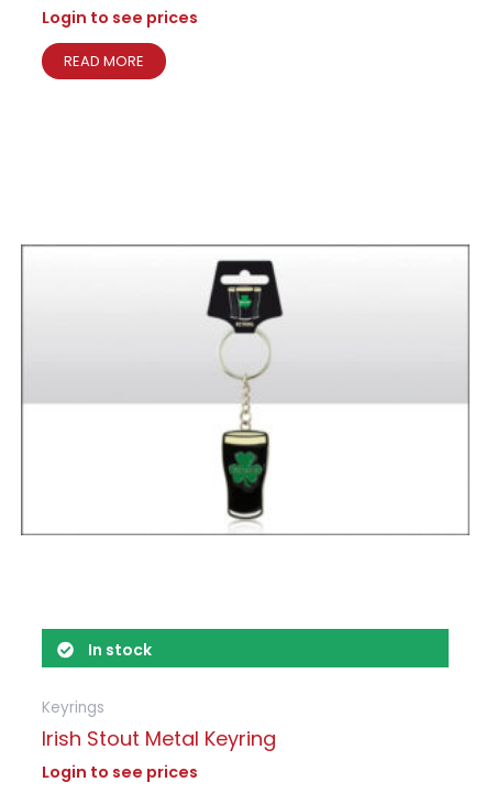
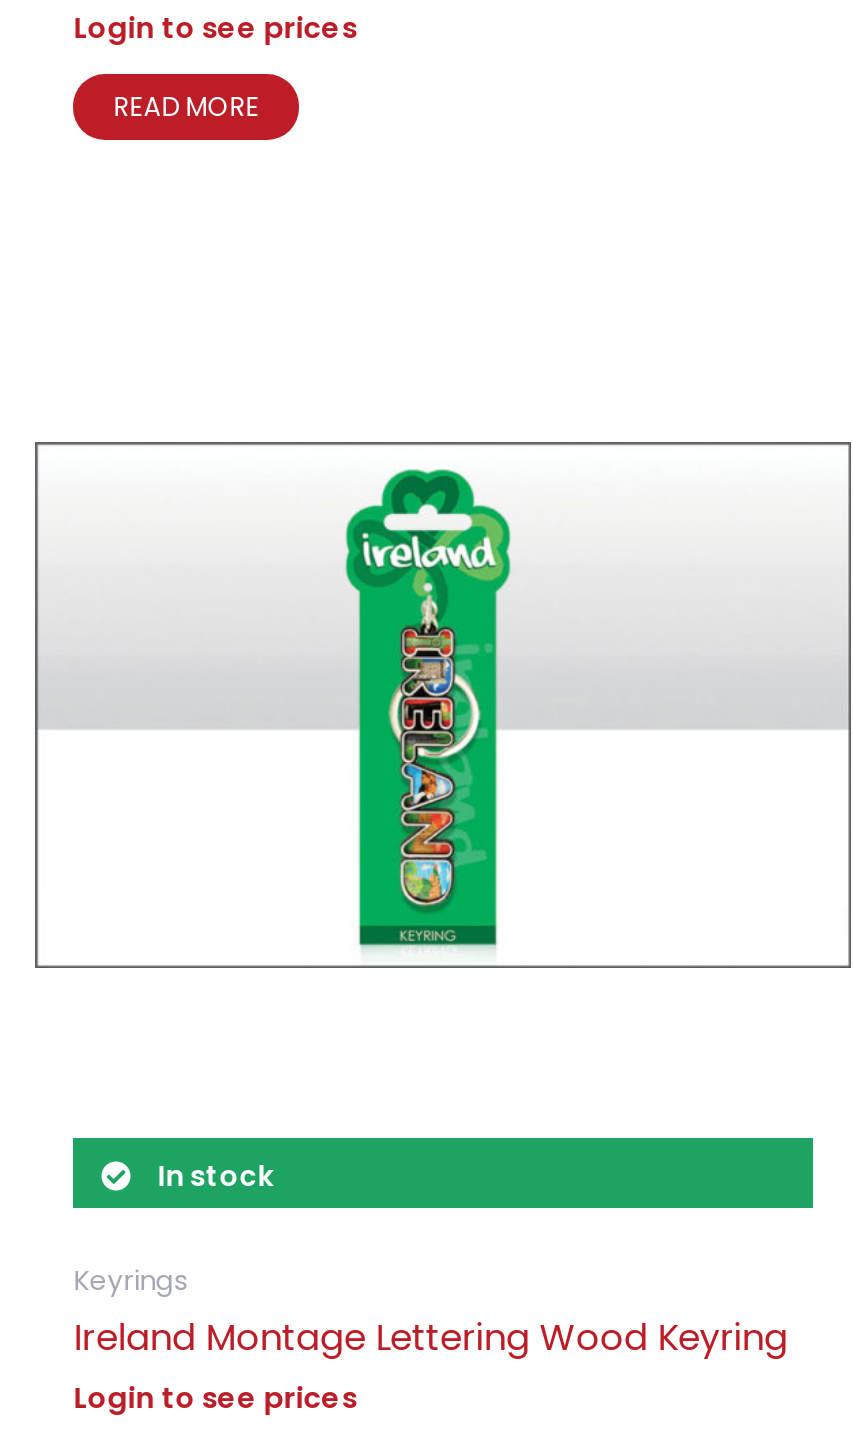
- [image]
+ [image]

- Irish Stout Metal Keyring
+ Ireland Montage Lettering Wood Keyring
